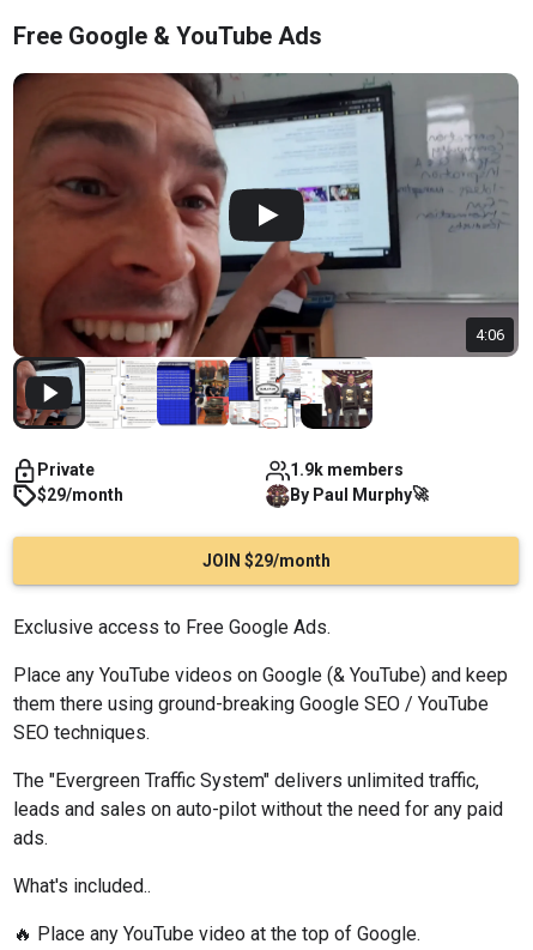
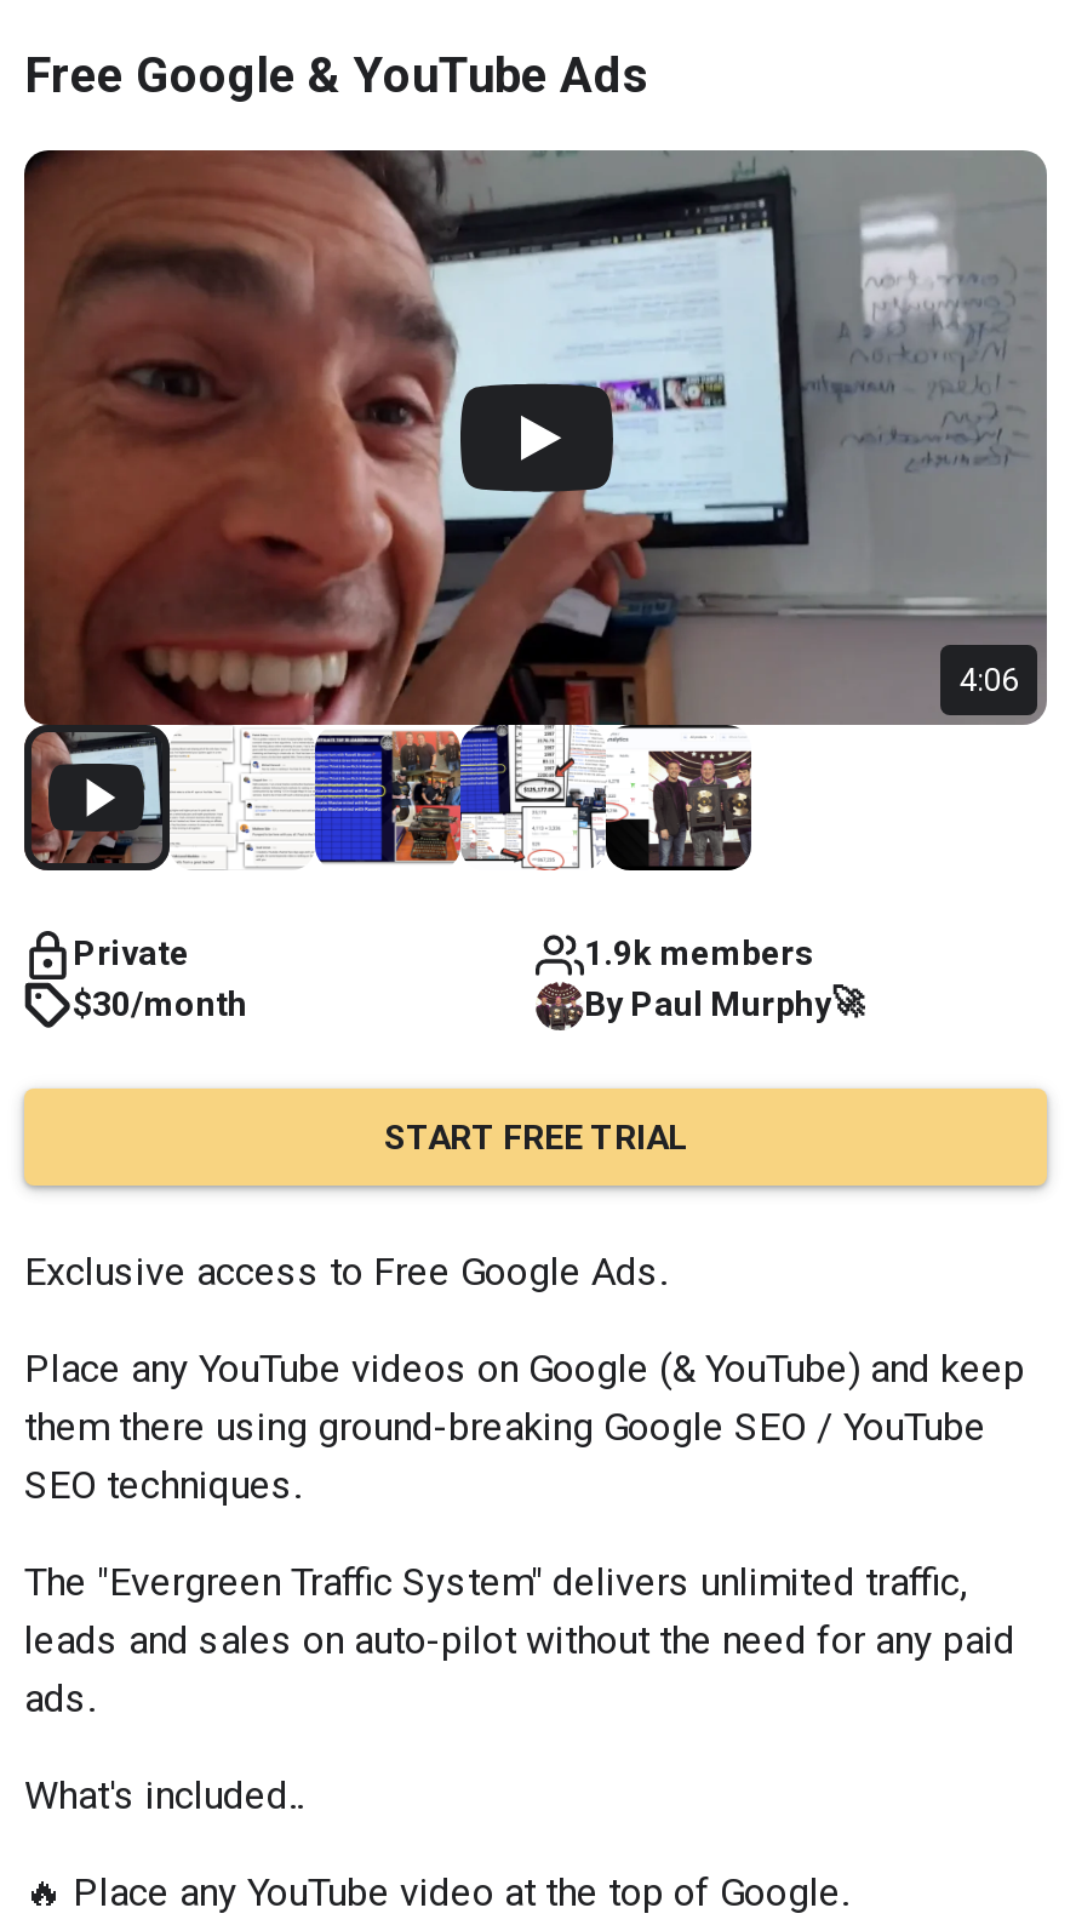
- $29/month
+ $30/month

- JOIN $29/month
+ START FREE TRIAL
